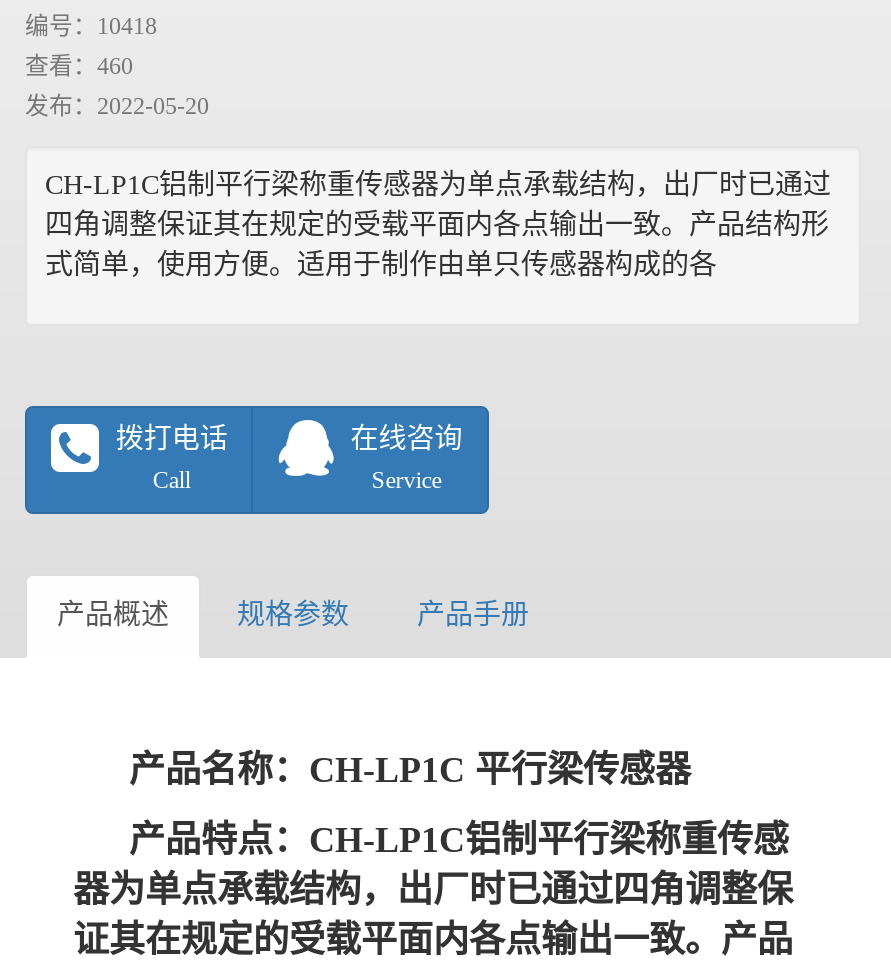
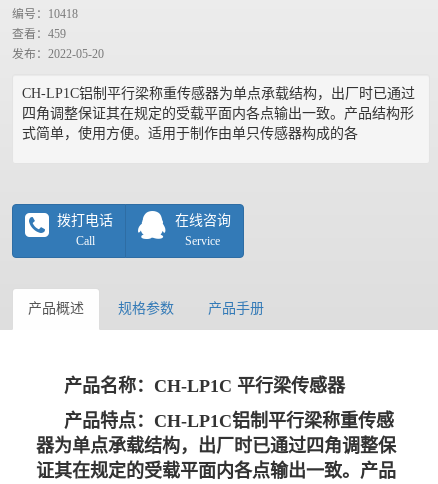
- 查看：460
+ 查看：459
